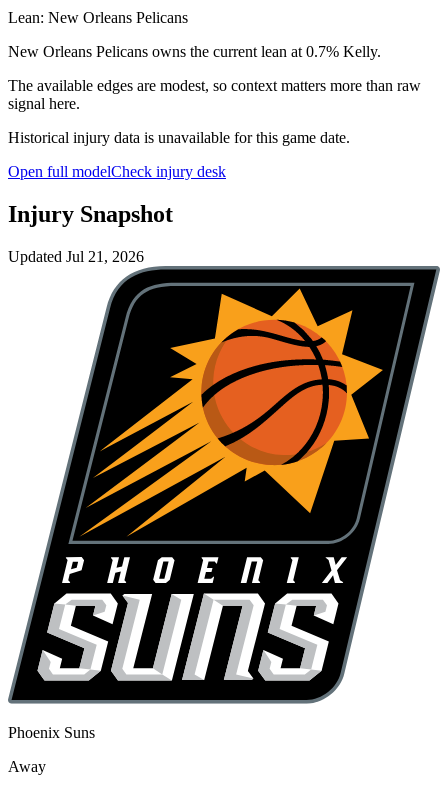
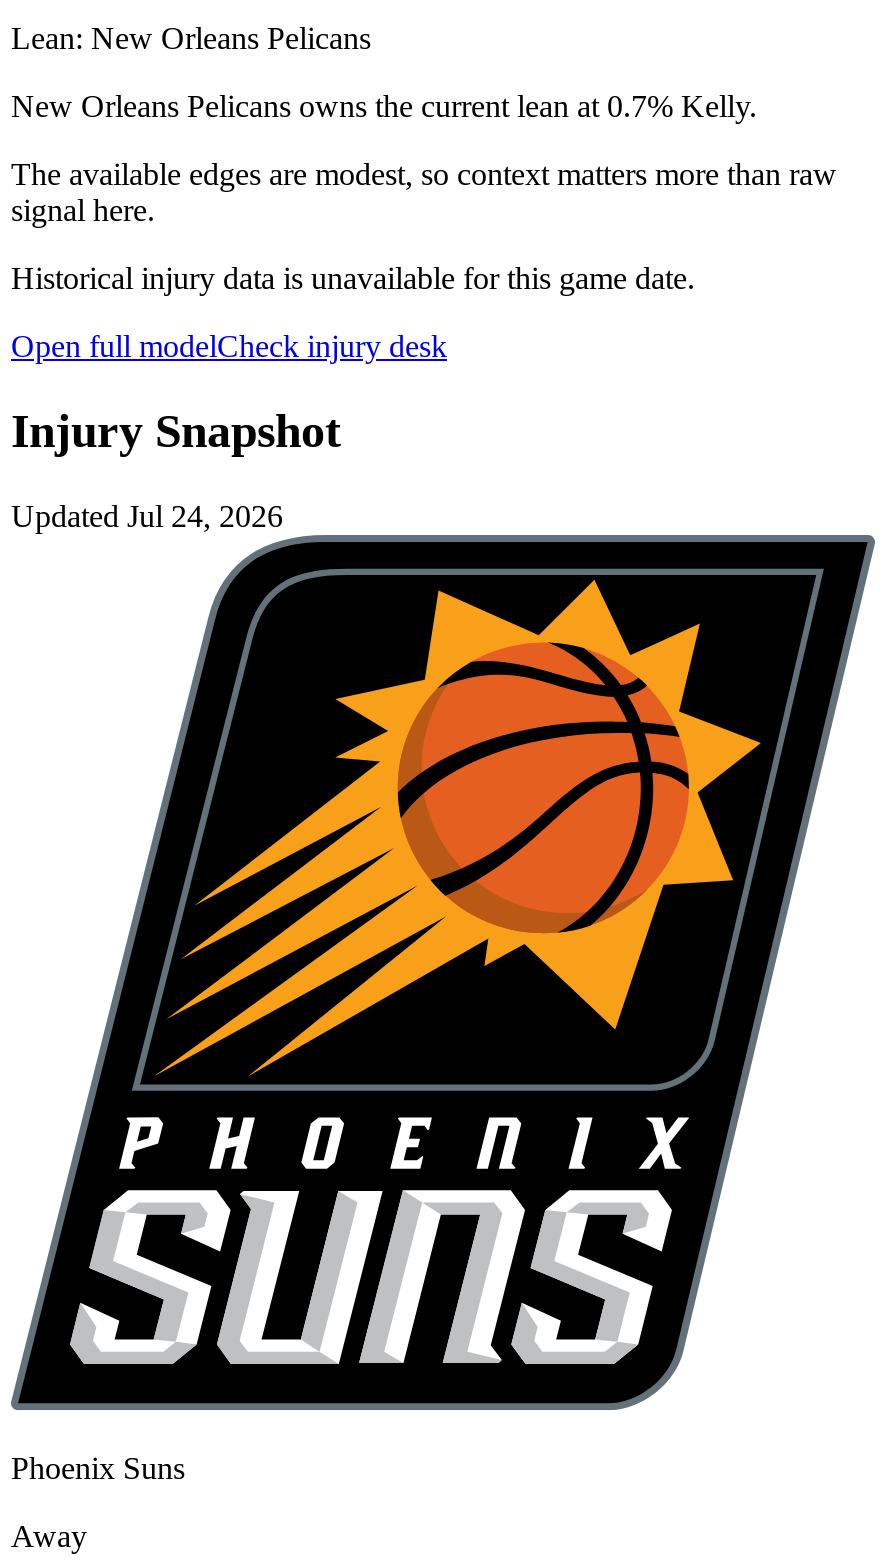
- Updated Jul 21, 2026
+ Updated Jul 24, 2026
